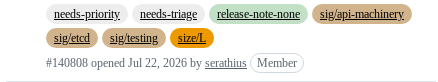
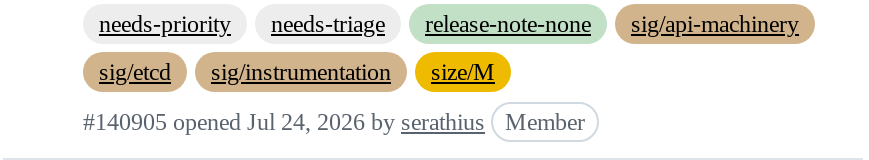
- sig/testing
- size/L
+ sig/instrumentation
+ size/M

- #140808 opened Jul 22, 2026 by serathius
+ #140905 opened Jul 24, 2026 by serathius
